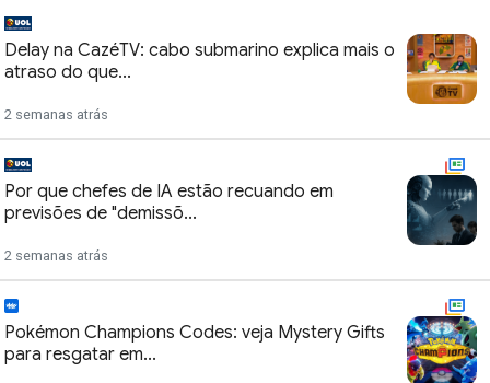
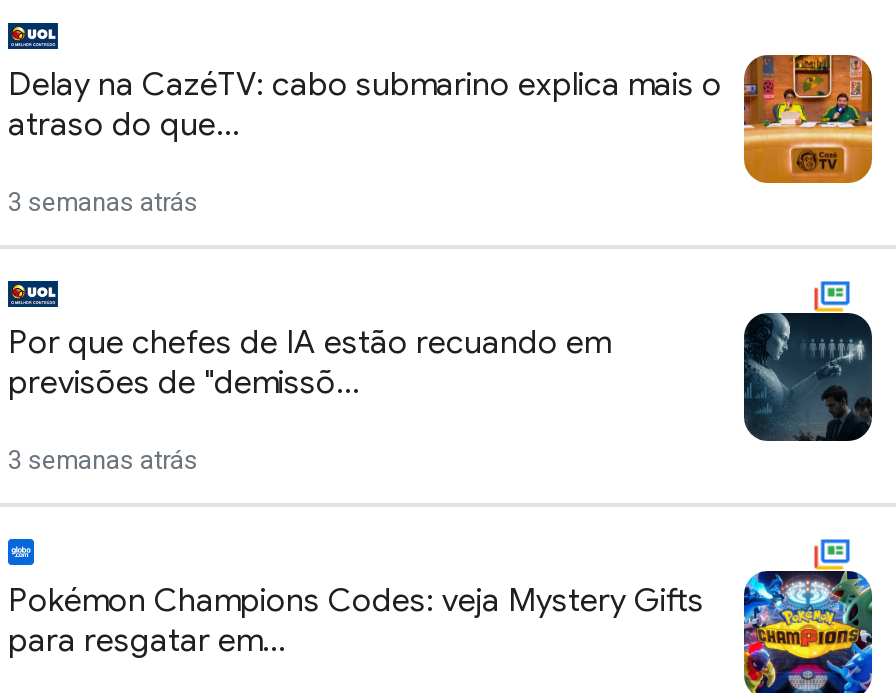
- 2 semanas atrás
+ 3 semanas atrás

- 2 semanas atrás
+ 3 semanas atrás
